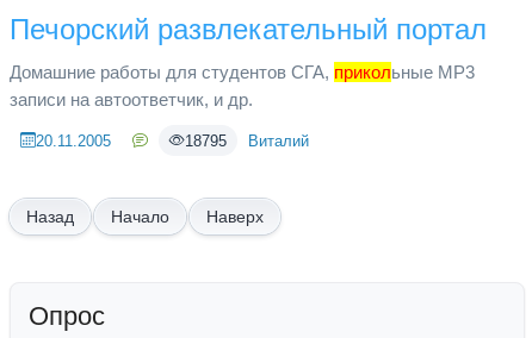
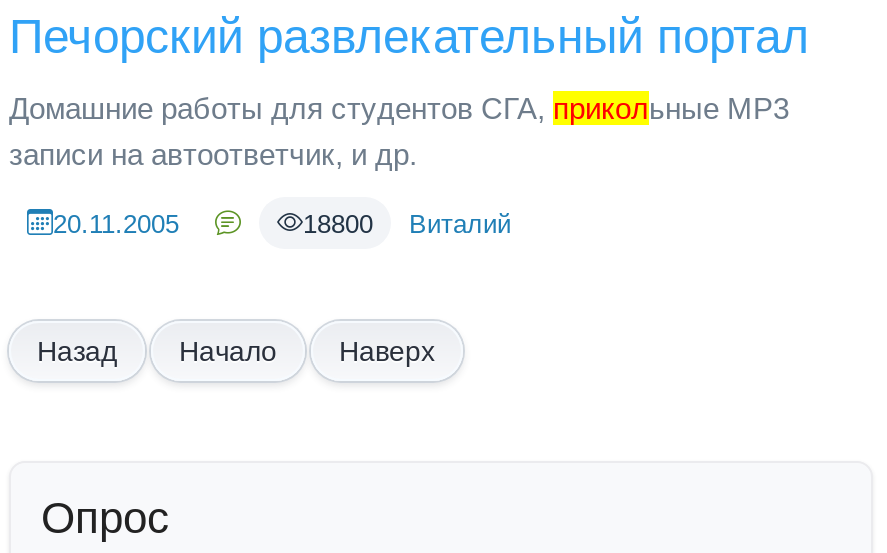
- 18795 Виталий
+ 18800 Виталий
